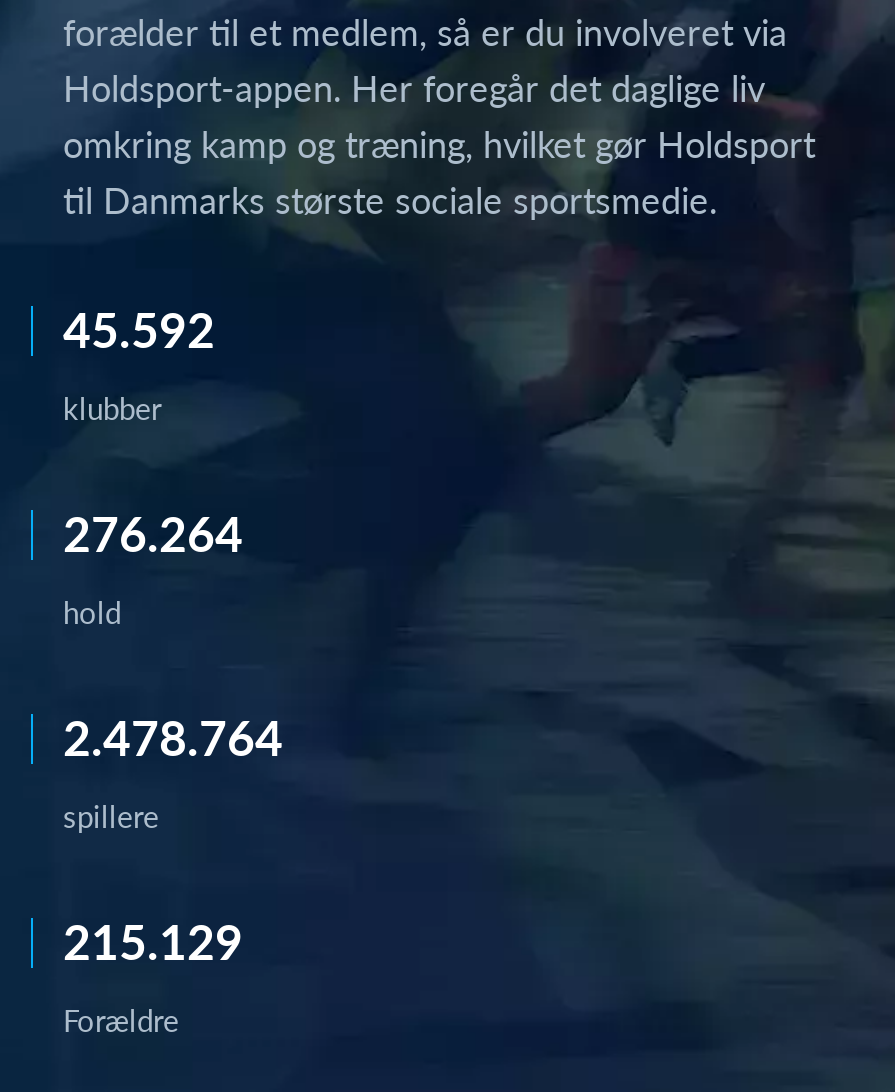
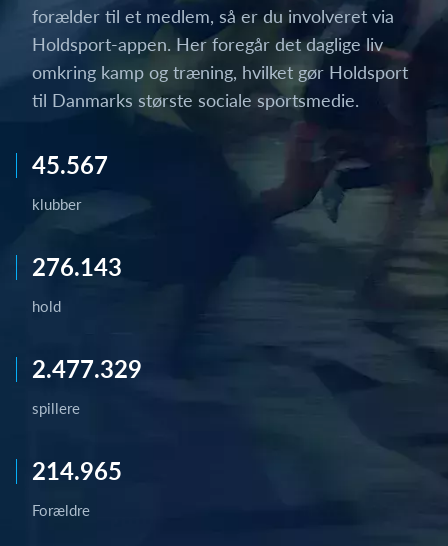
- 45.592
+ 45.567

- 276.264
+ 276.143

- 2.478.764
+ 2.477.329

- 215.129
+ 214.965
